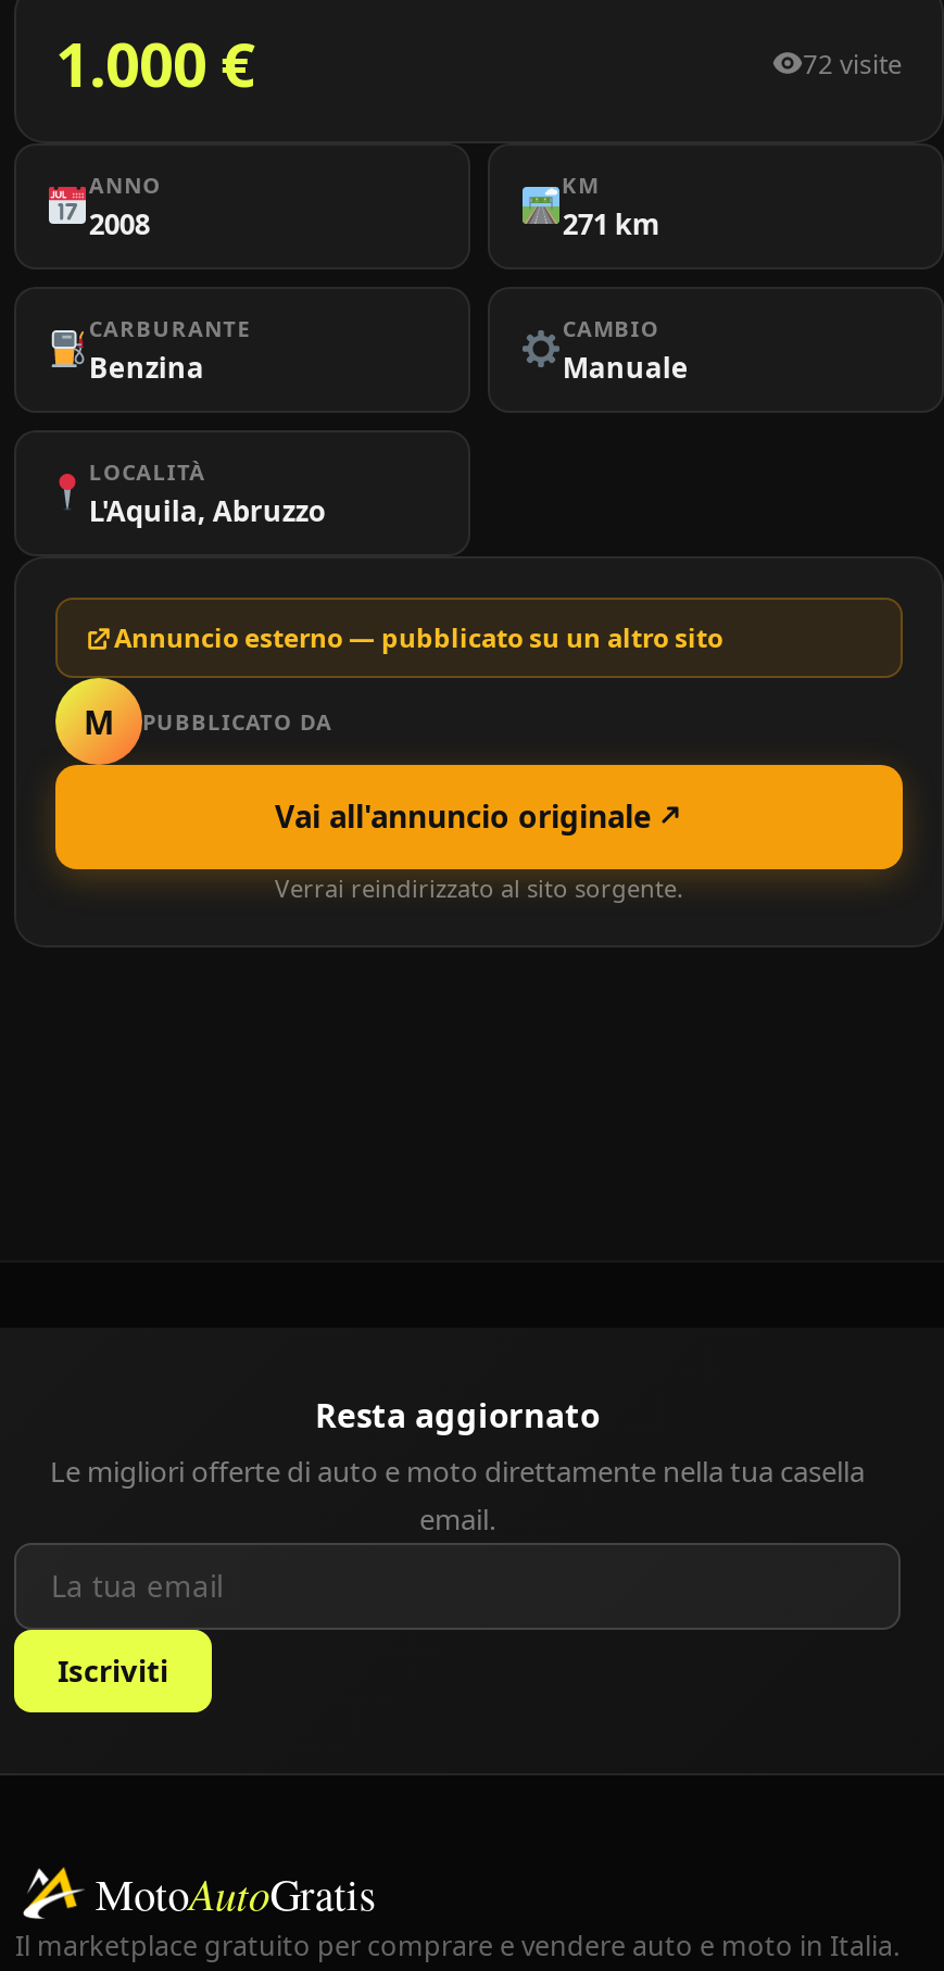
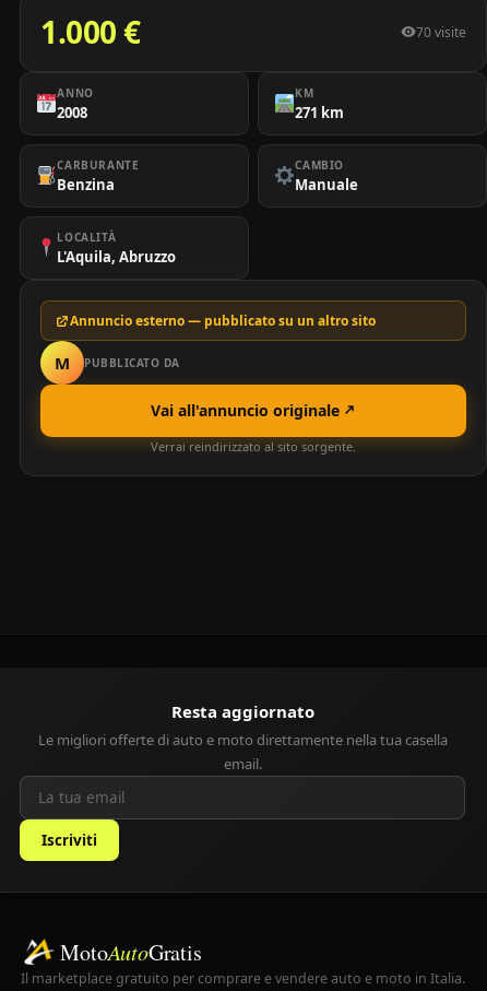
- 72 visite
+ 70 visite
